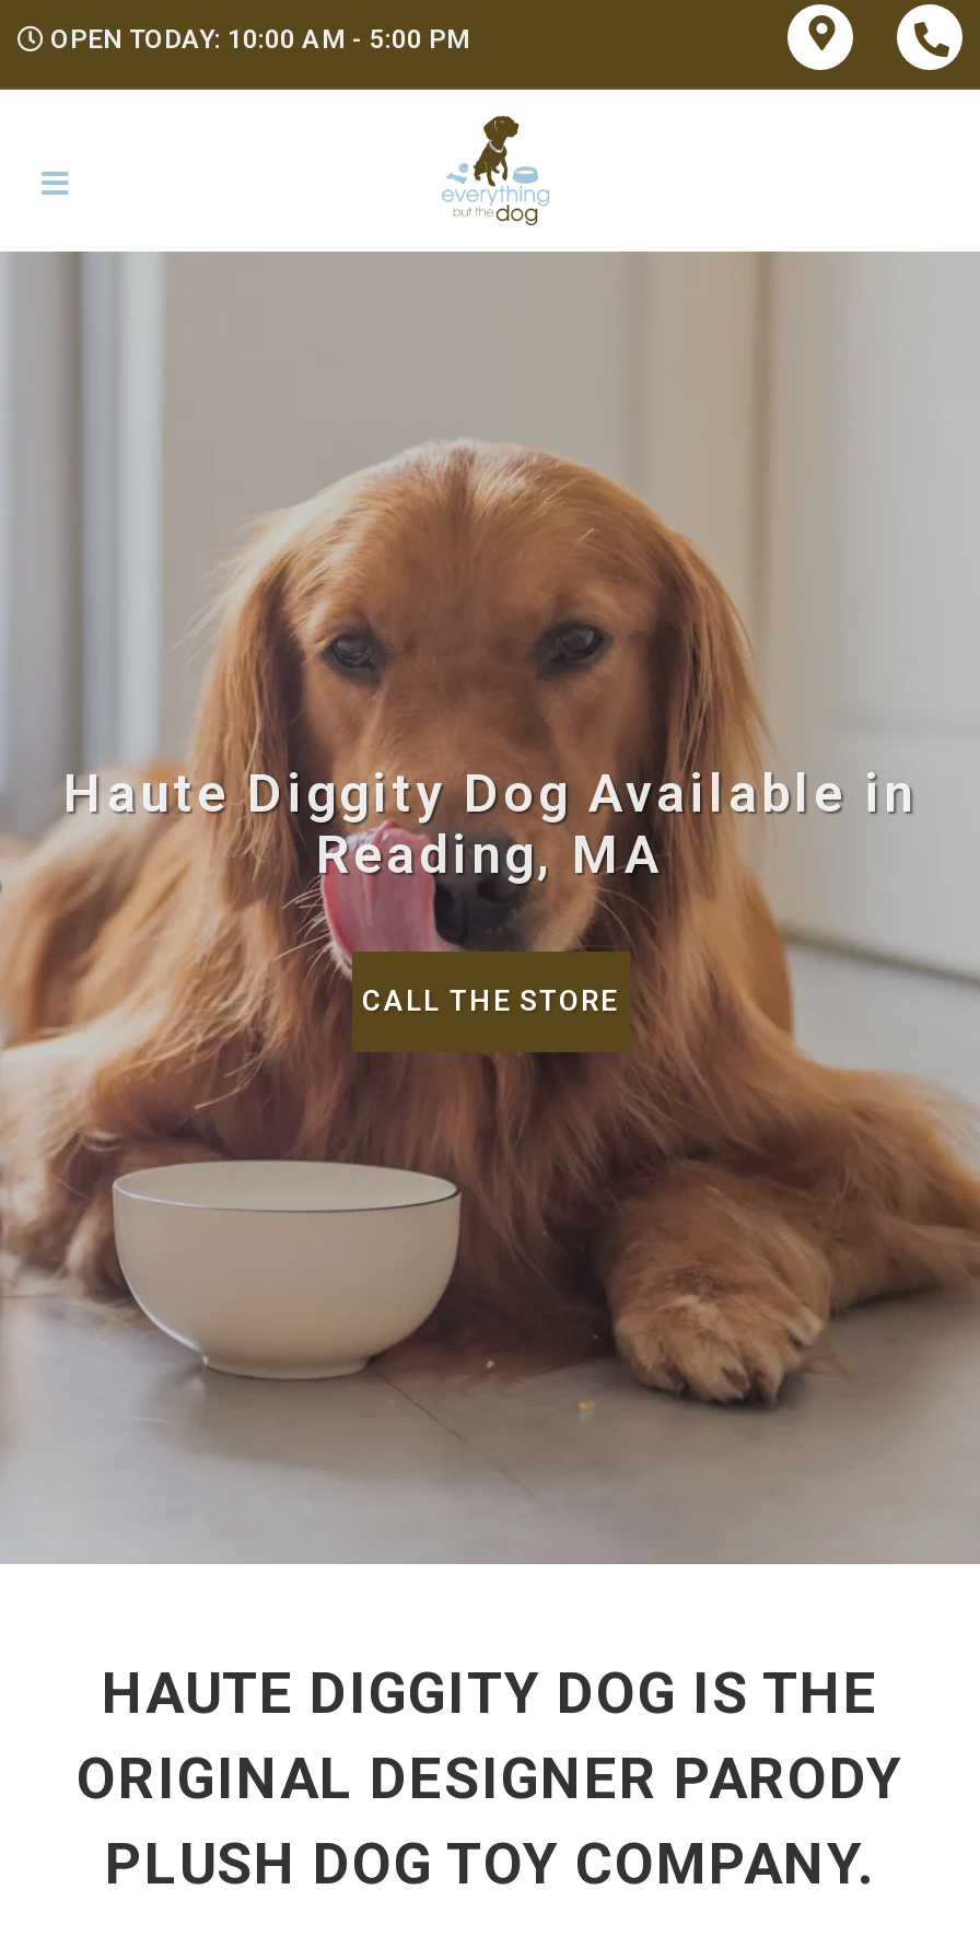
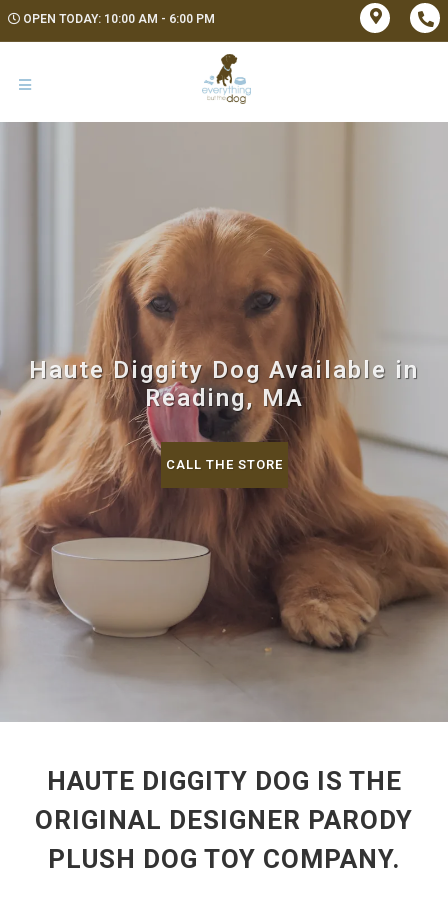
- OPEN TODAY: 10:00 AM - 5:00 PM
+ OPEN TODAY: 10:00 AM - 6:00 PM
